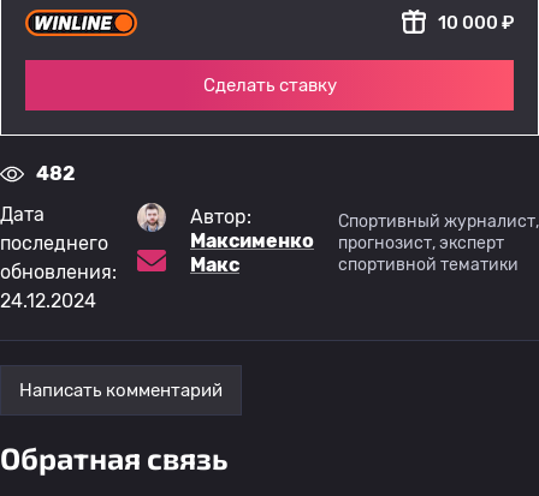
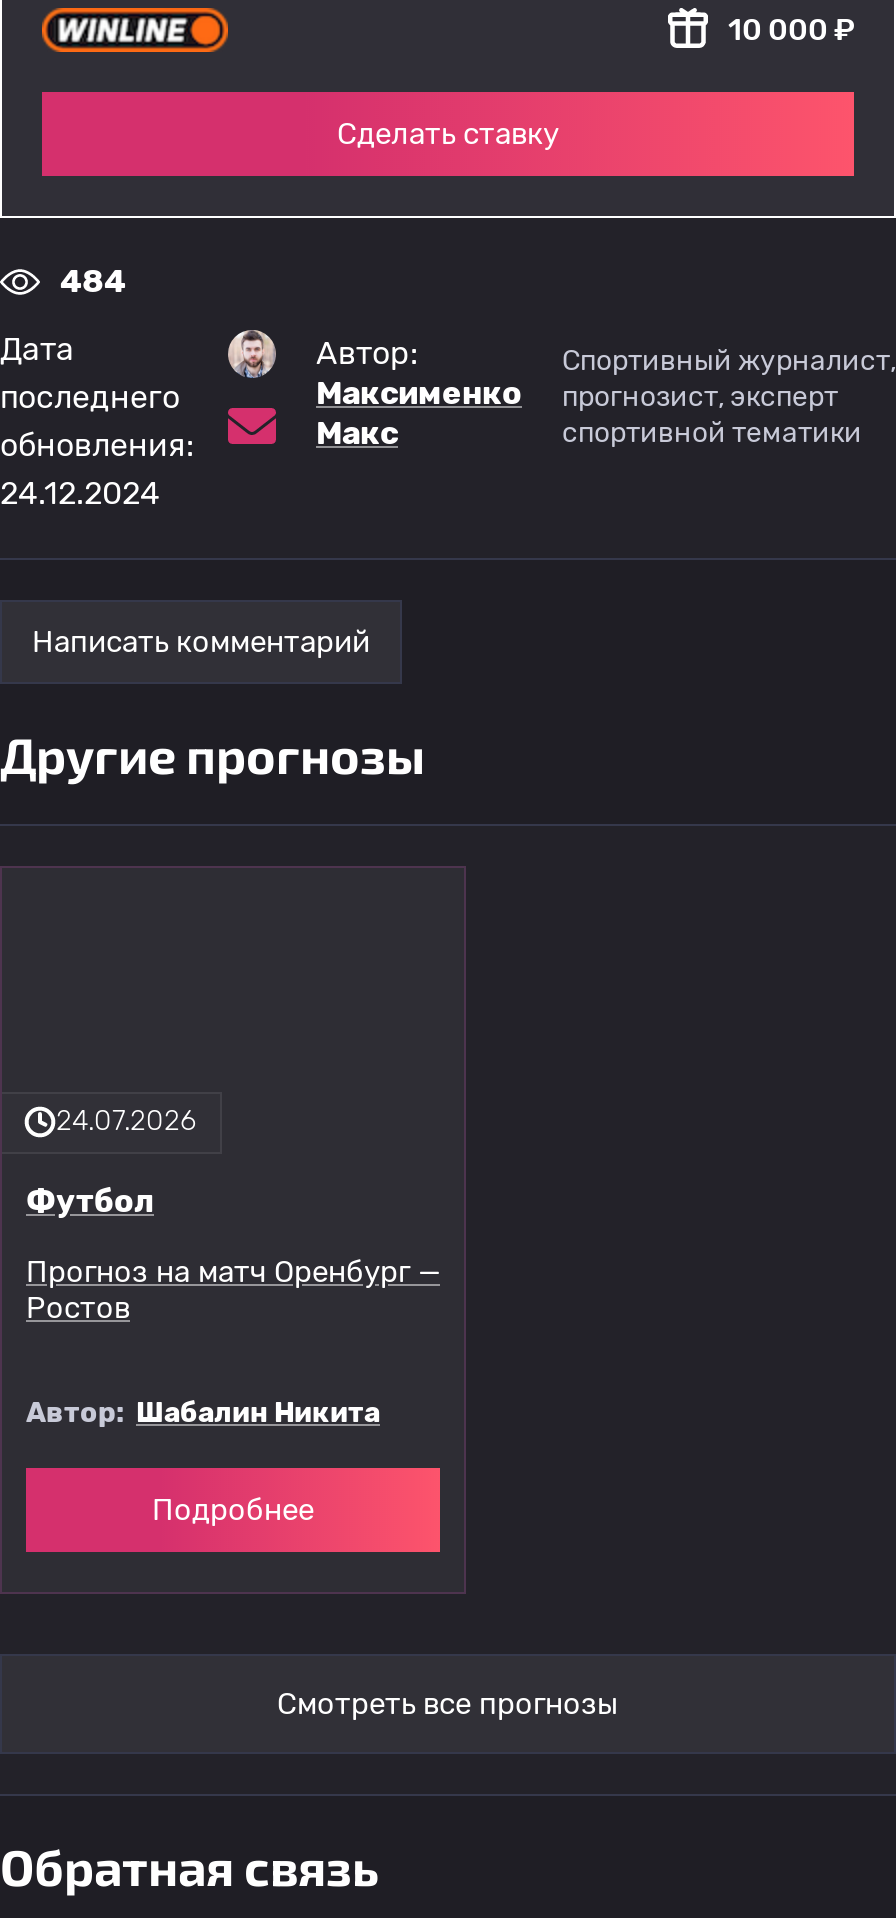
- 482
+ 484

+ Другие прогнозы

+ 24.07.2026
+ Футбол
+ Прогноз на матч Оренбург —
+ Ростов
+ Автор: Шабалин Никита
+ Подробнее

+ Смотреть все прогнозы
